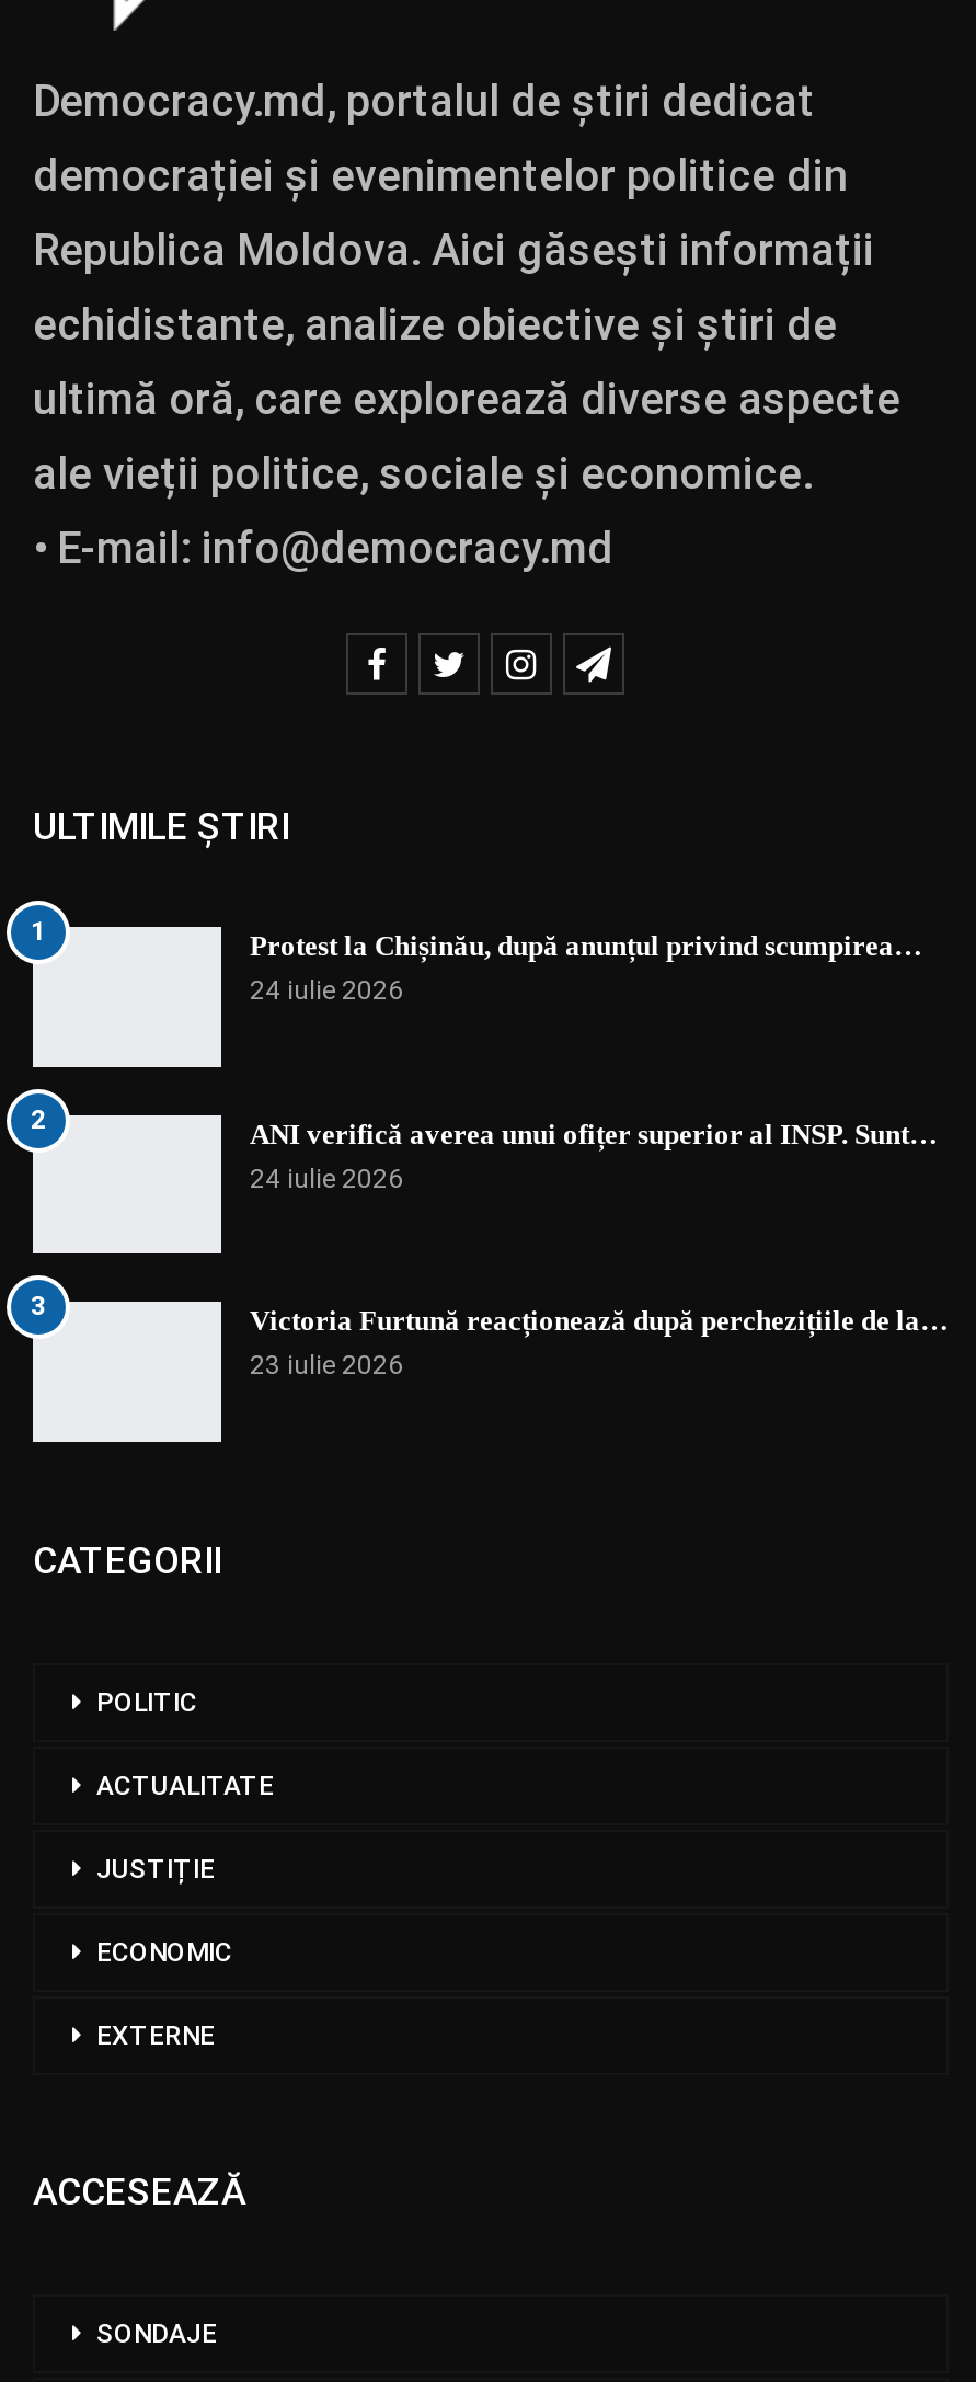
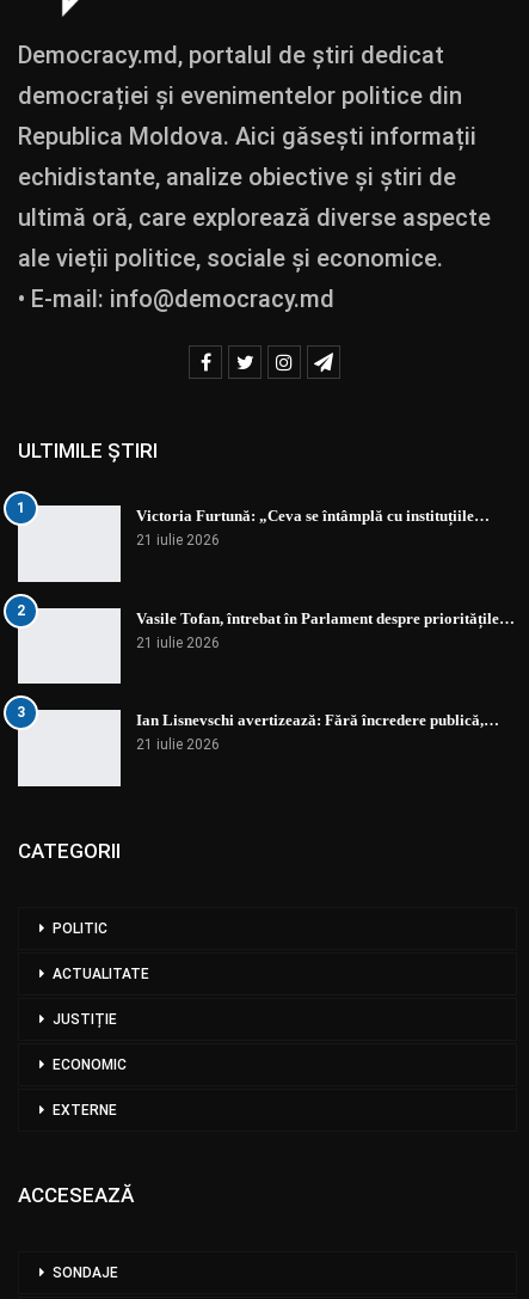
- Protest la Chișinău, după anunțul privind scumpirea…
- 24 iulie 2026
+ Victoria Furtună: „Ceva se întâmplă cu instituțiile…
+ 21 iulie 2026

- ANI verifică averea unui ofițer superior al INSP. Sunt…
- 24 iulie 2026
+ Vasile Tofan, întrebat în Parlament despre prioritățile…
+ 21 iulie 2026

- Victoria Furtună reacționează după perchezițiile de la…
- 23 iulie 2026
+ Ian Lisnevschi avertizează: Fără încredere publică,…
+ 21 iulie 2026
